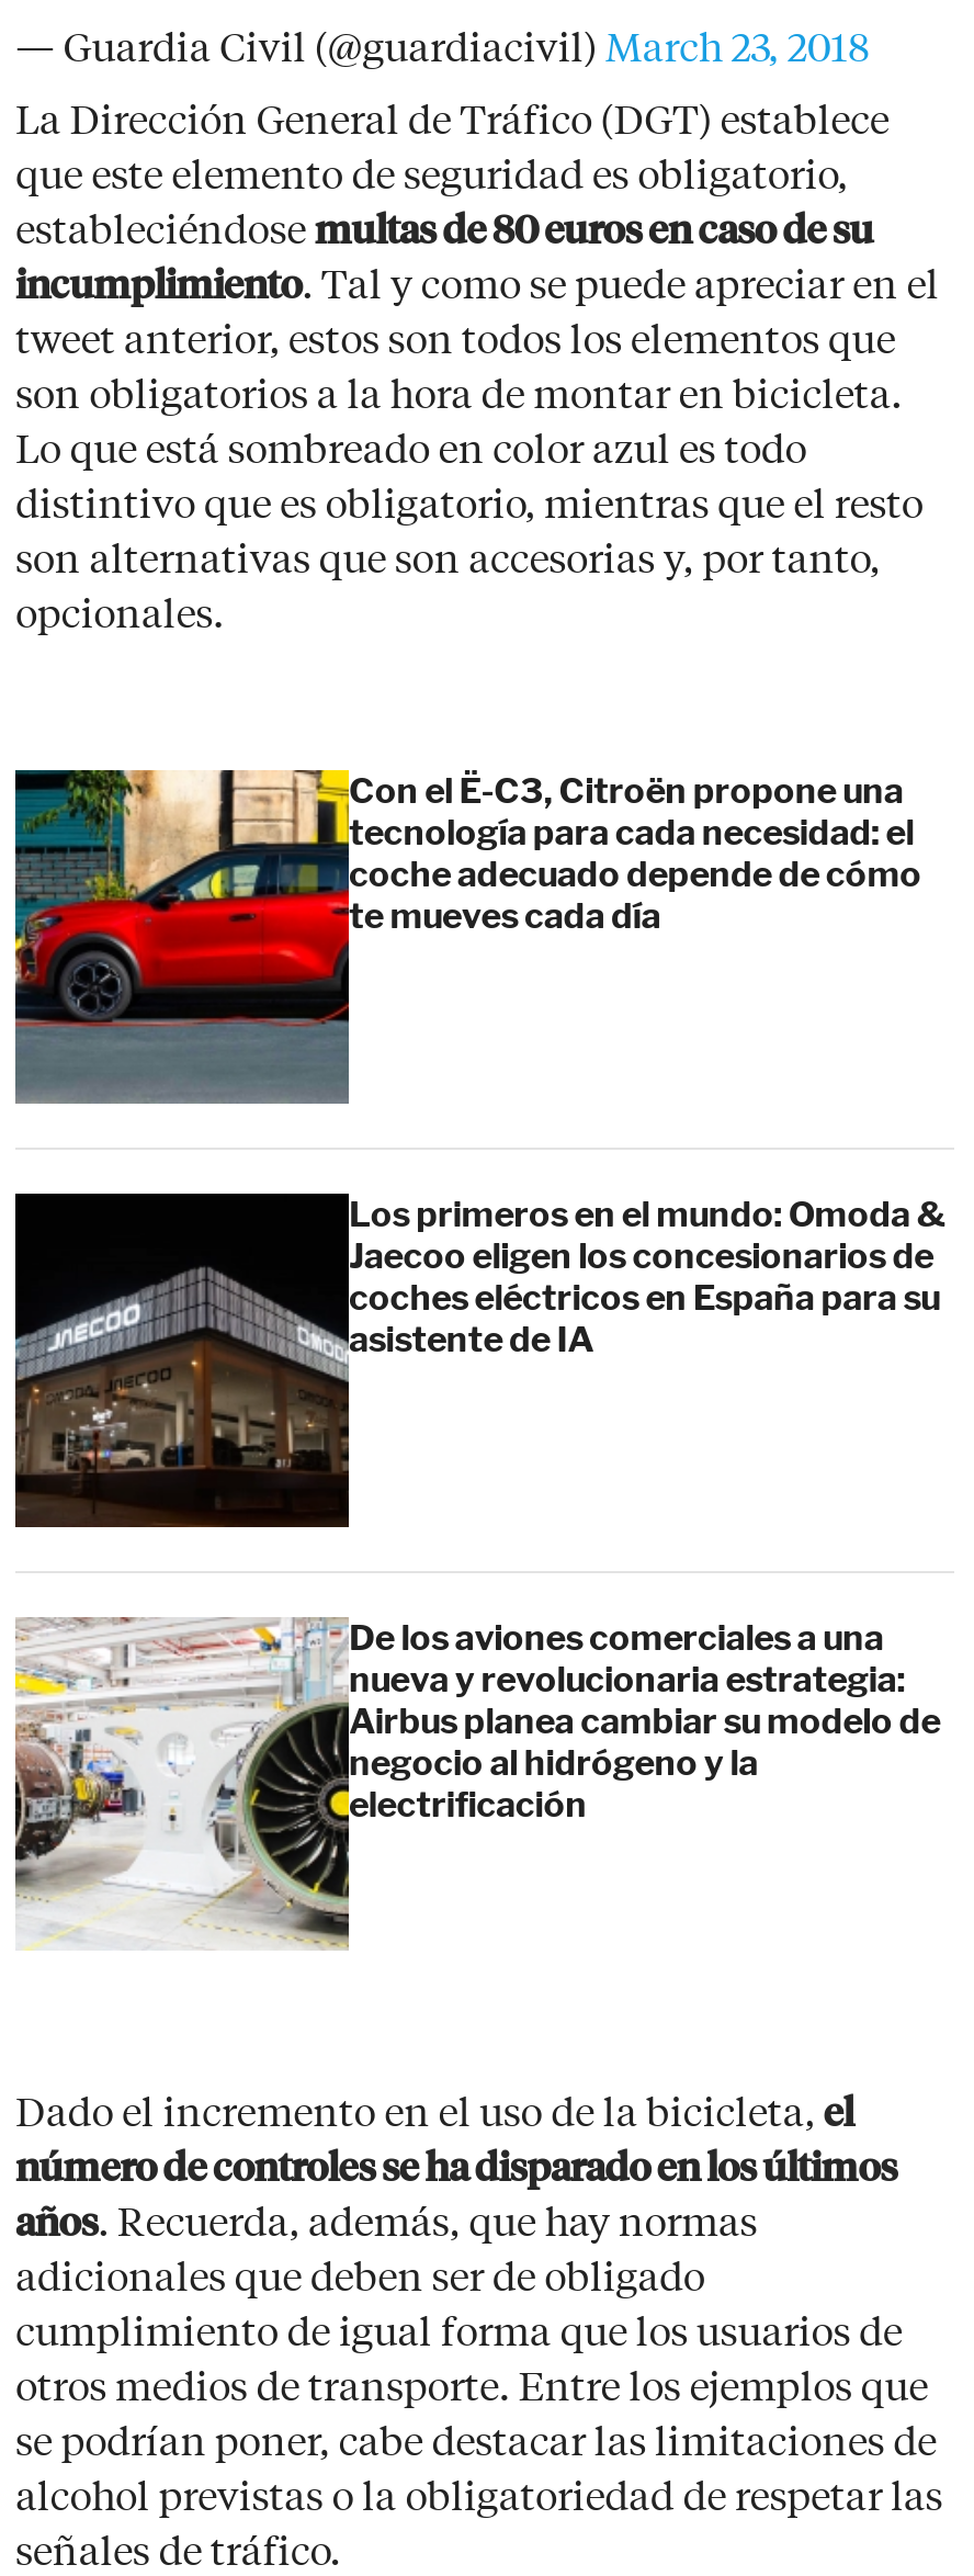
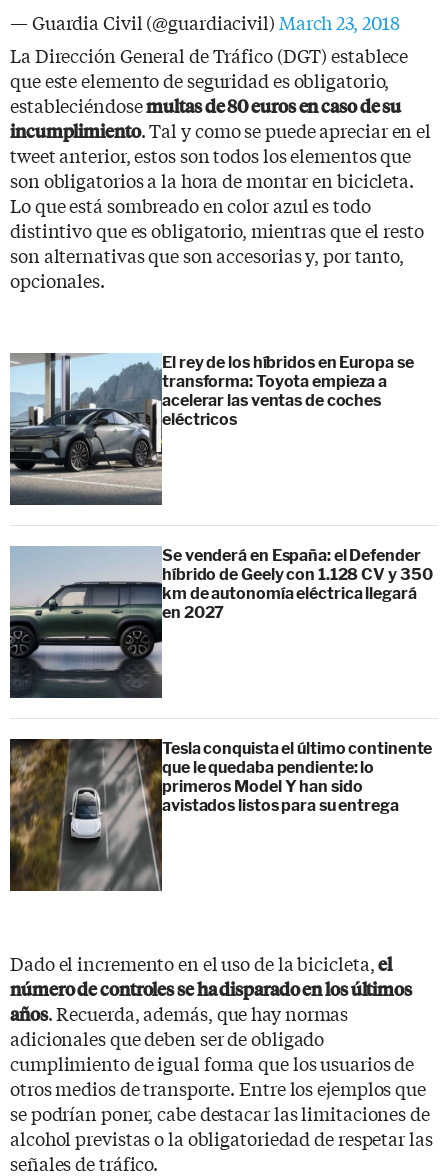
- [image]
- Con el Ë-C3, Citroën propone una
- tecnología para cada necesidad: el
- coche adecuado depende de cómo
- te mueves cada día
+ [image]
+ El rey de los híbridos en Europa se
+ transforma: Toyota empieza a
+ acelerar las ventas de coches
+ eléctricos

- [image]
- Los primeros en el mundo: Omoda &
- Jaecoo eligen los concesionarios de
- coches eléctricos en España para su
- asistente de IA
+ [image]
+ Se venderá en España: el Defender
+ híbrido de Geely con 1.128 CV y 350
+ km de autonomía eléctrica llegará
+ en 2027

- [image]
- De los aviones comerciales a una
- nueva y revolucionaria estrategia:
- Airbus planea cambiar su modelo de
- negocio al hidrógeno y la
- electrificación
+ [image]
+ Tesla conquista el último continente
+ que le quedaba pendiente: lo
+ primeros Model Y han sido
+ avistados listos para su entrega
